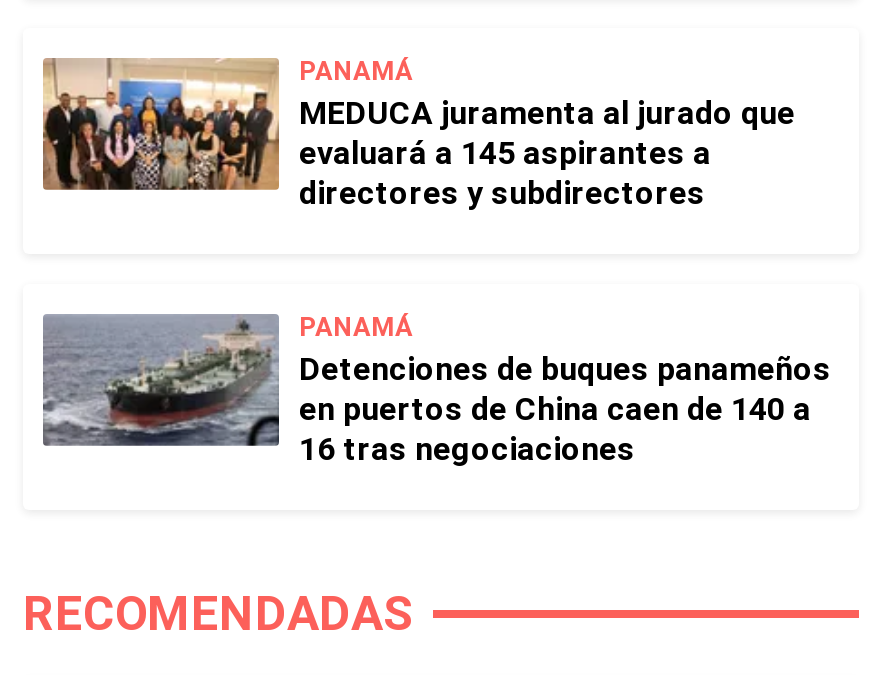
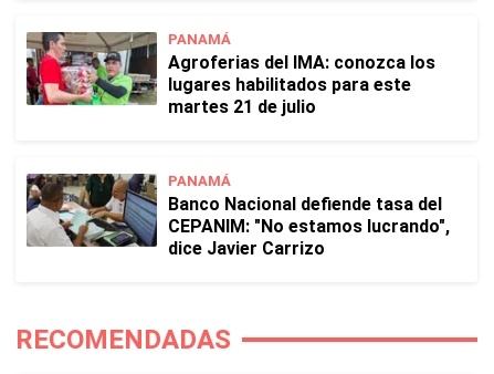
- [image]
- MEDUCA juramenta al jurado que
- evaluará a 145 aspirantes a
- directores y subdirectores
+ [image]
+ Agroferias del IMA: conozca los
+ lugares habilitados para este
+ martes 21 de julio

- [image]
- Detenciones de buques panameños
- en puertos de China caen de 140 a
- 16 tras negociaciones
+ [image]
+ Banco Nacional defiende tasa del
+ CEPANIM: "No estamos lucrando",
+ dice Javier Carrizo
